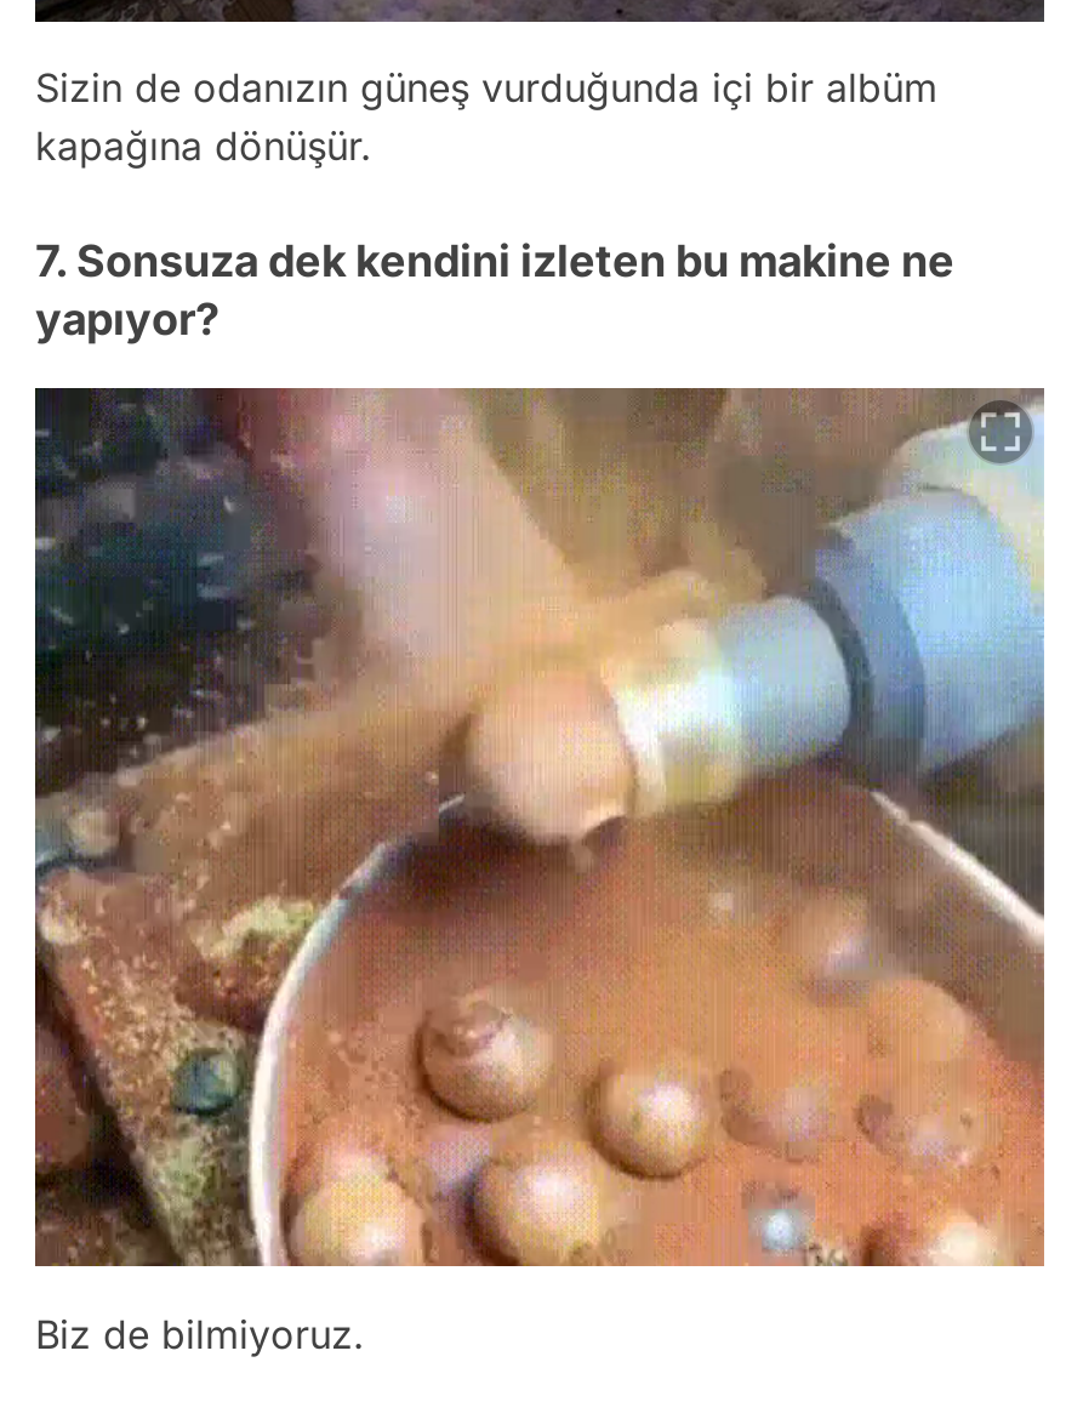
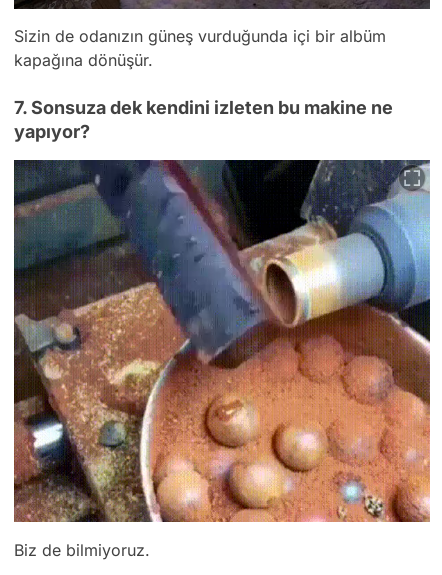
- [image]
+ [image]
